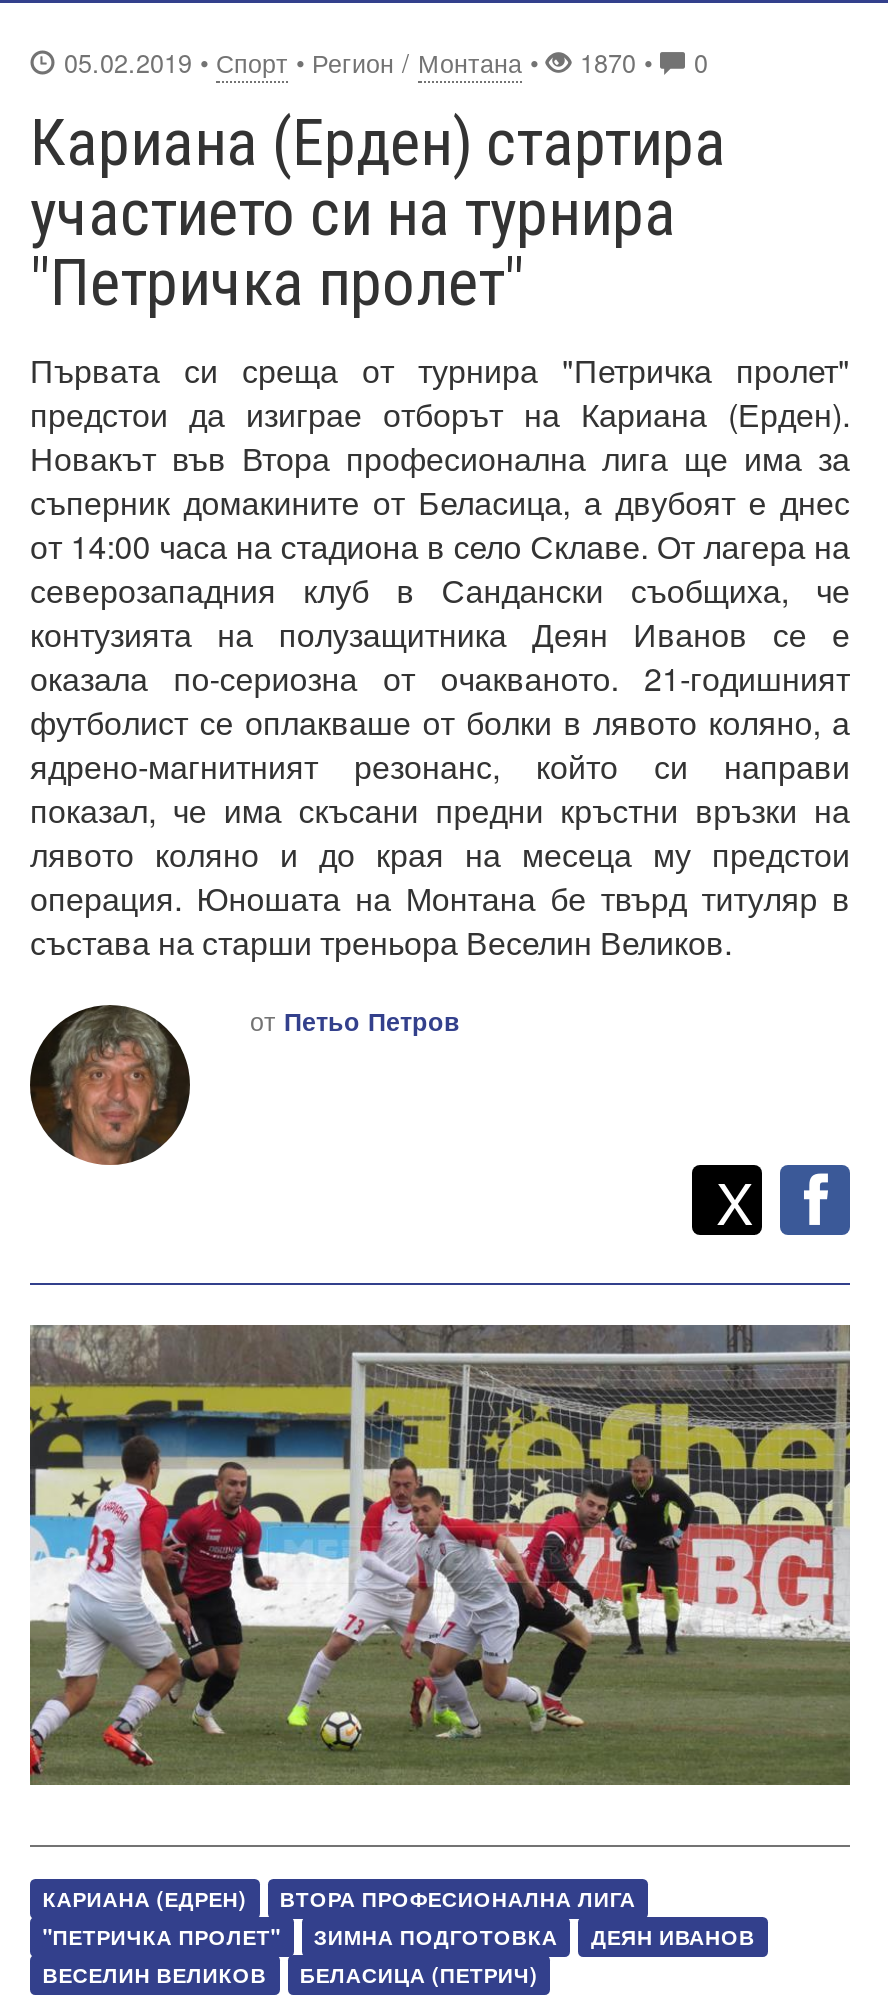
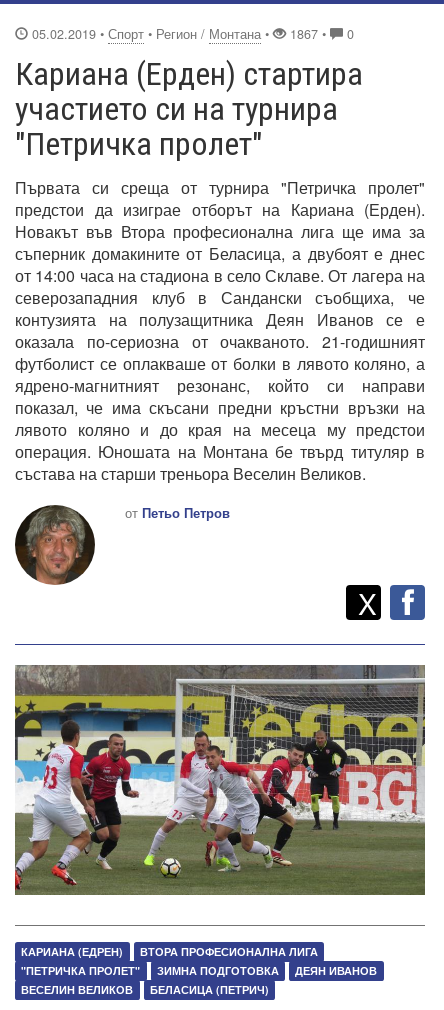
- 05.02.2019 • Спорт • Регион / Монтана • 1870 • 0
+ 05.02.2019 • Спорт • Регион / Монтана • 1867 • 0
